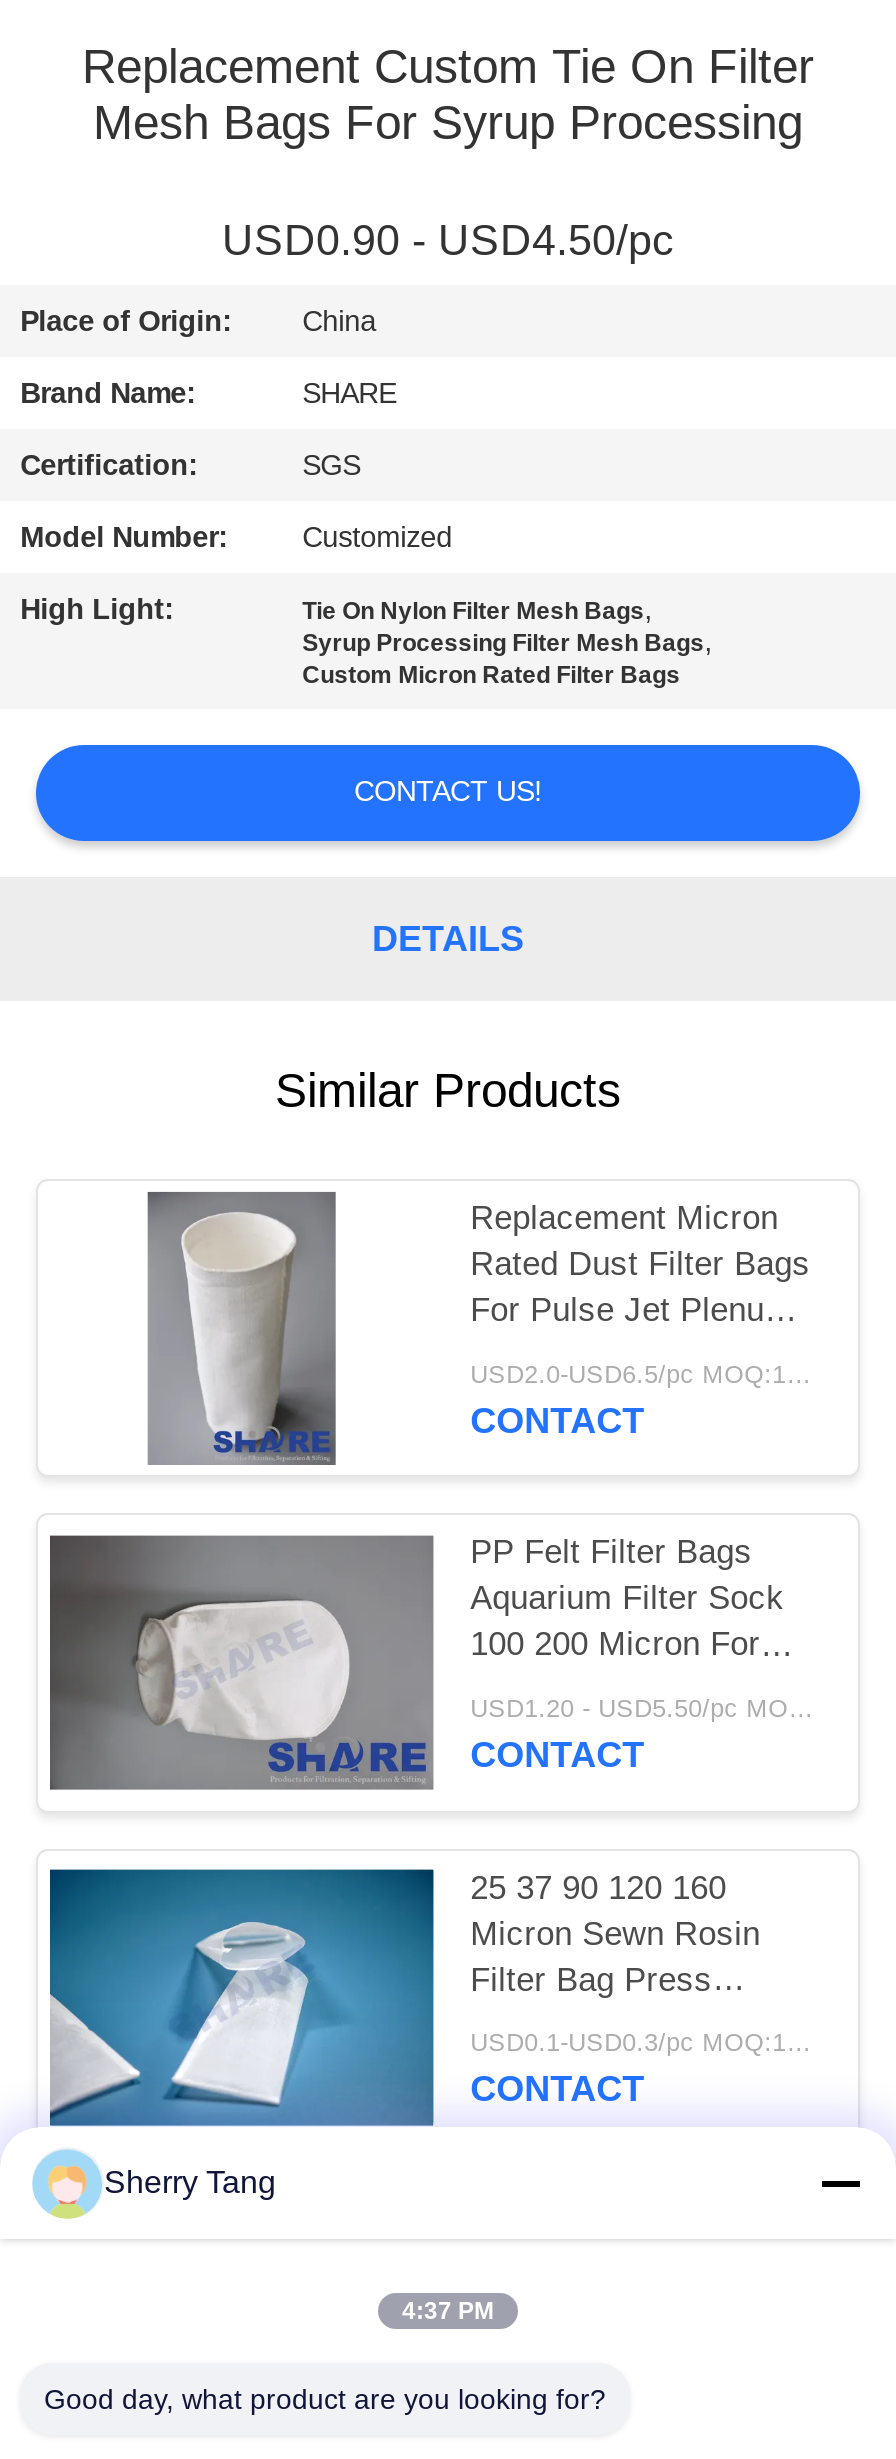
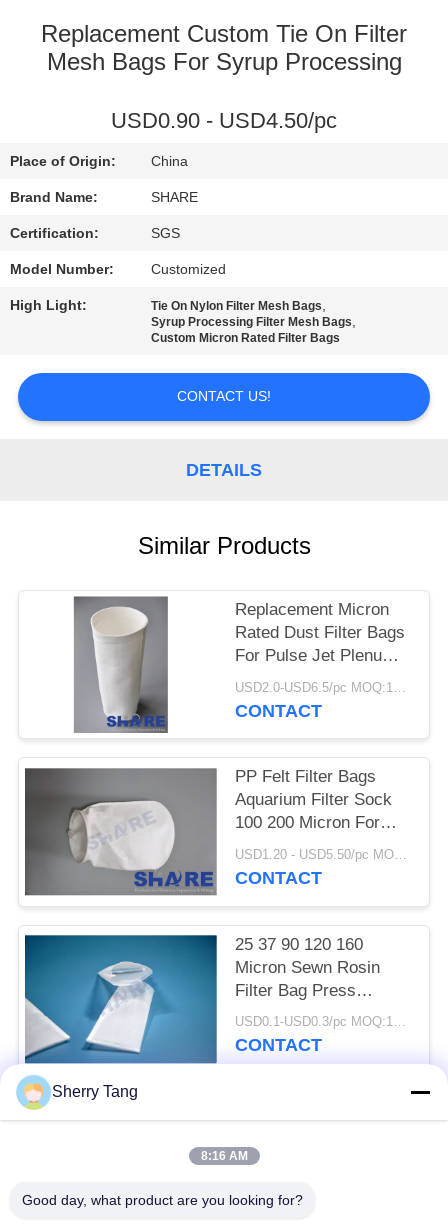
- 4:37 PM
+ 8:16 AM
